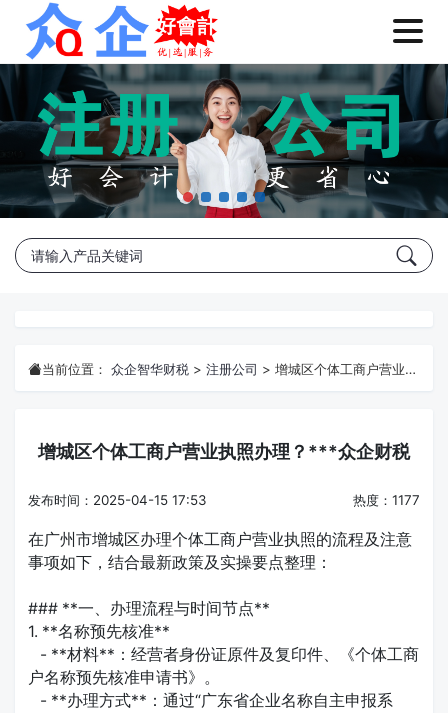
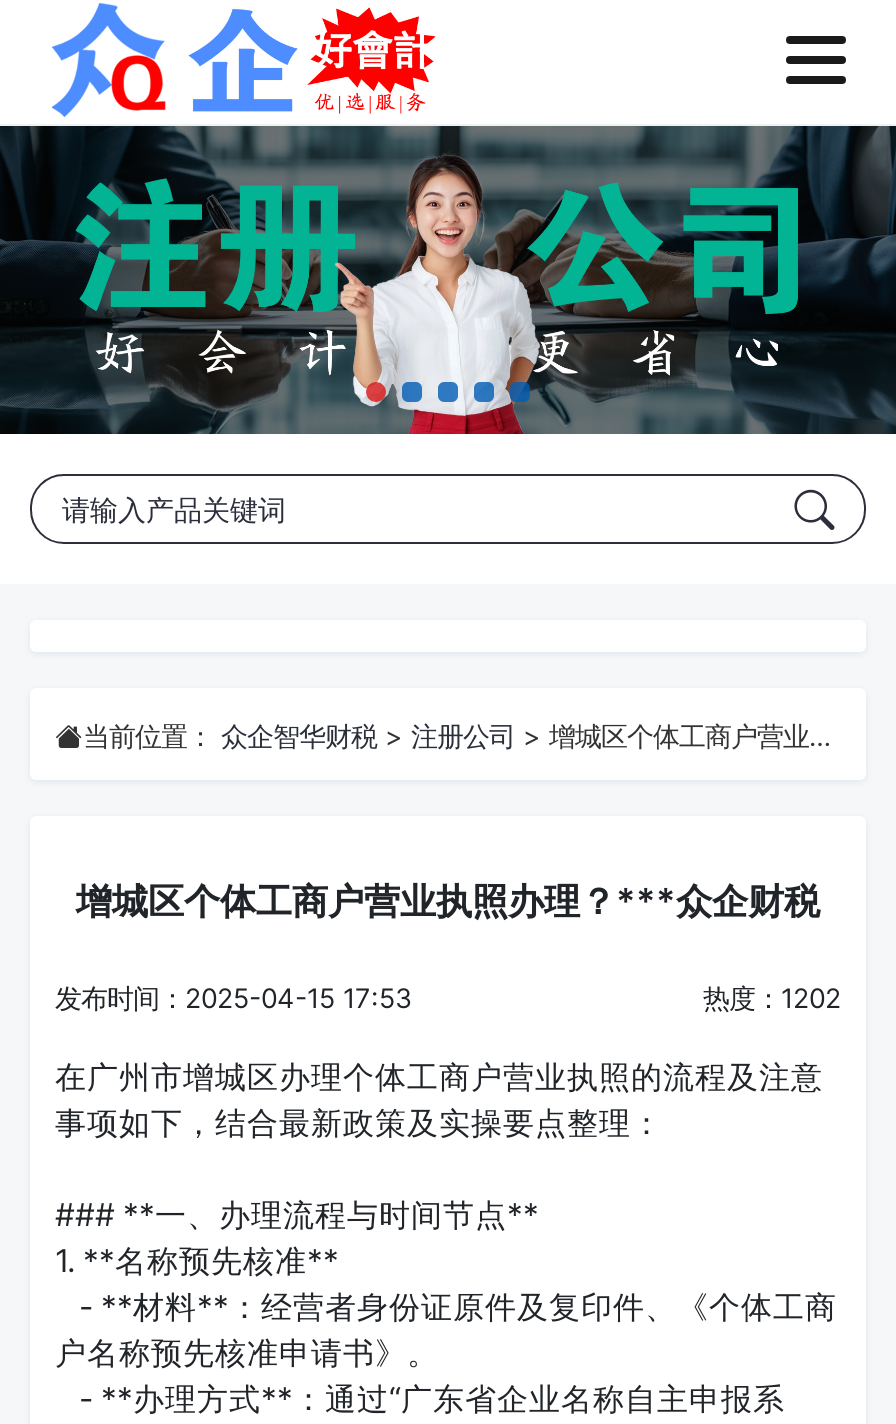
- 热度：1177
+ 热度：1202
